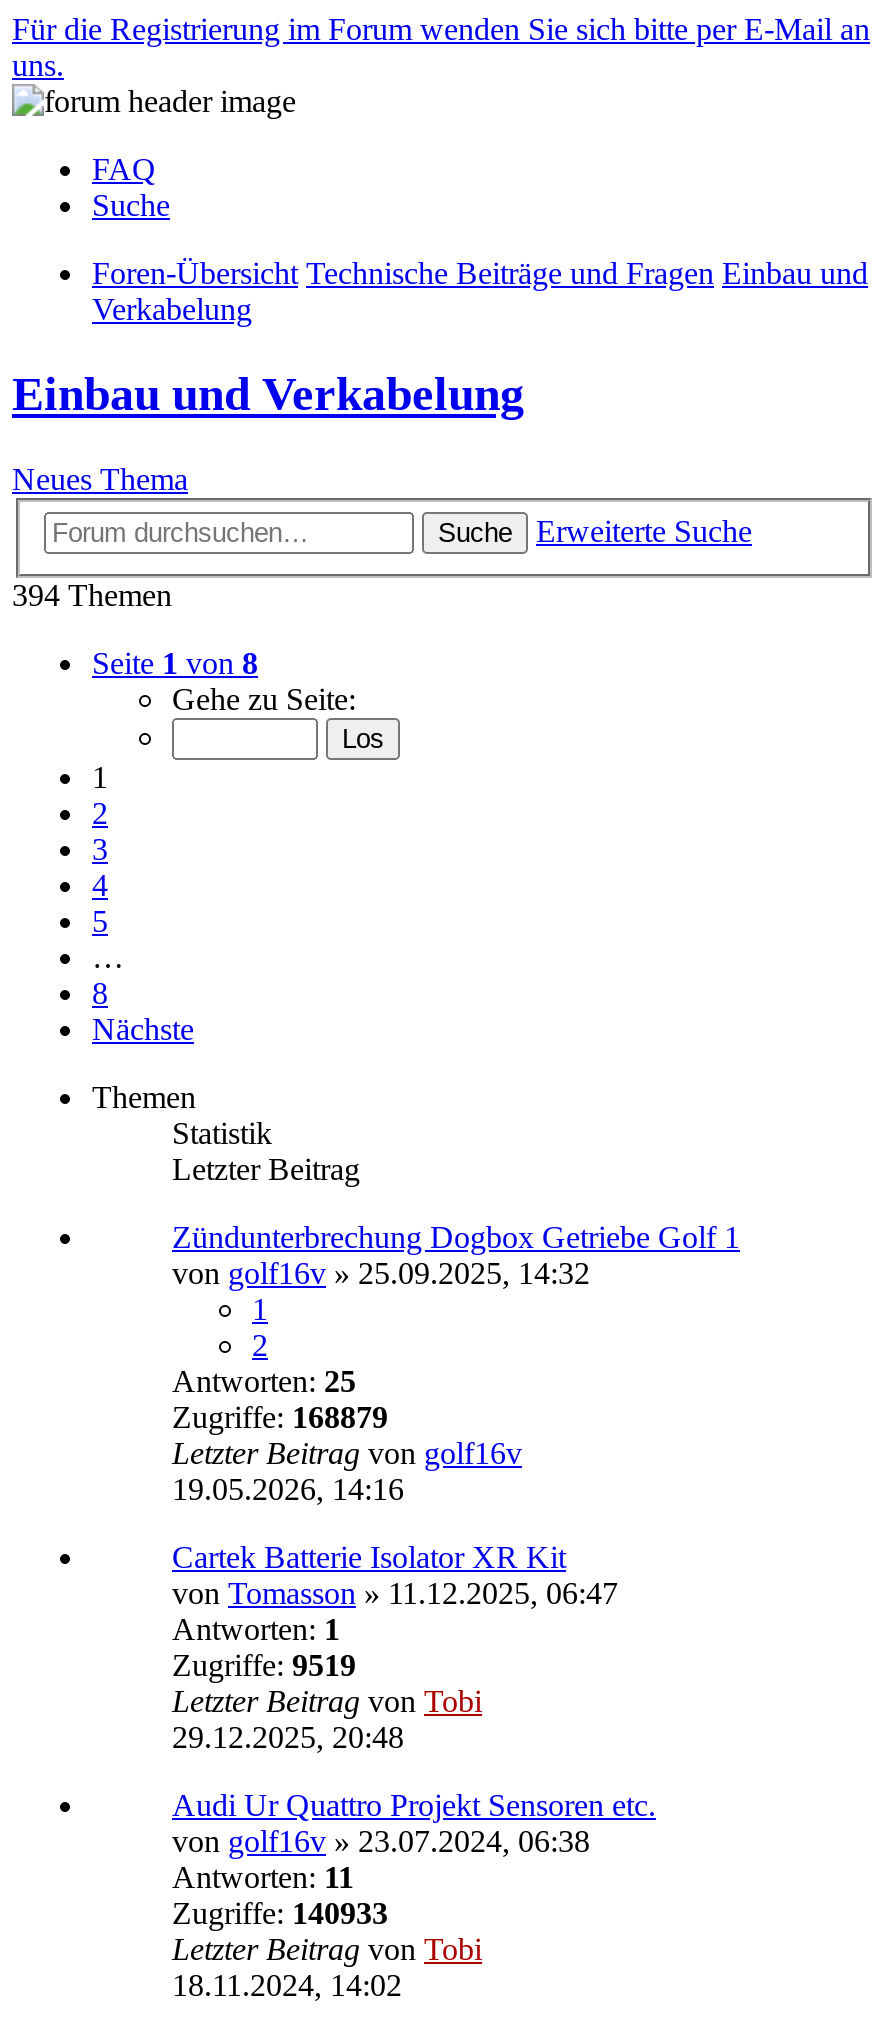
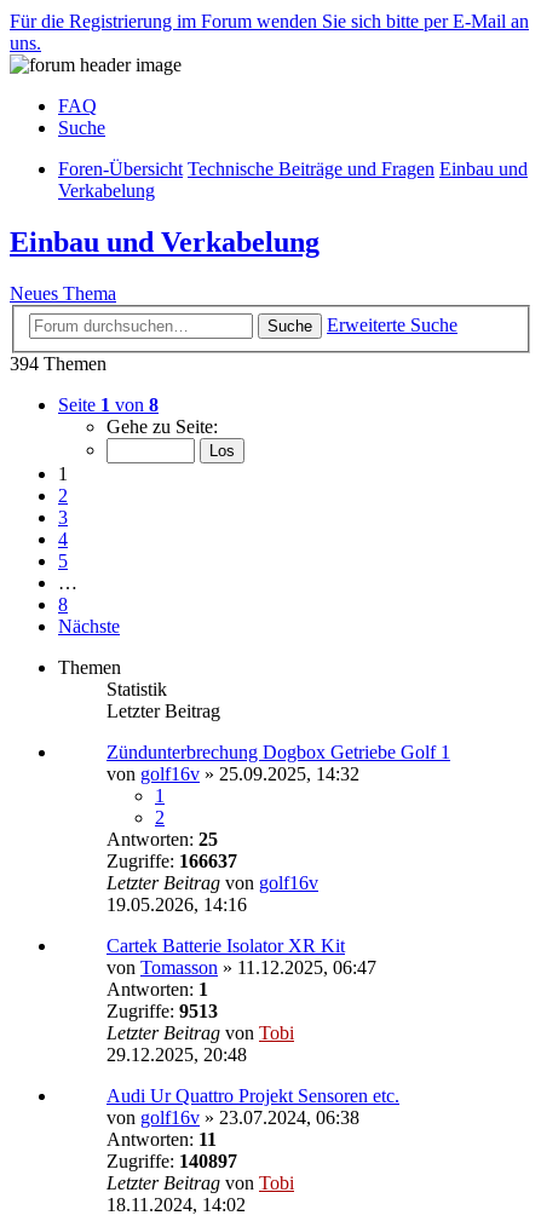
- Zugriffe: 168879
+ Zugriffe: 166637

- Zugriffe: 9519
+ Zugriffe: 9513

- Zugriffe: 140933
+ Zugriffe: 140897
